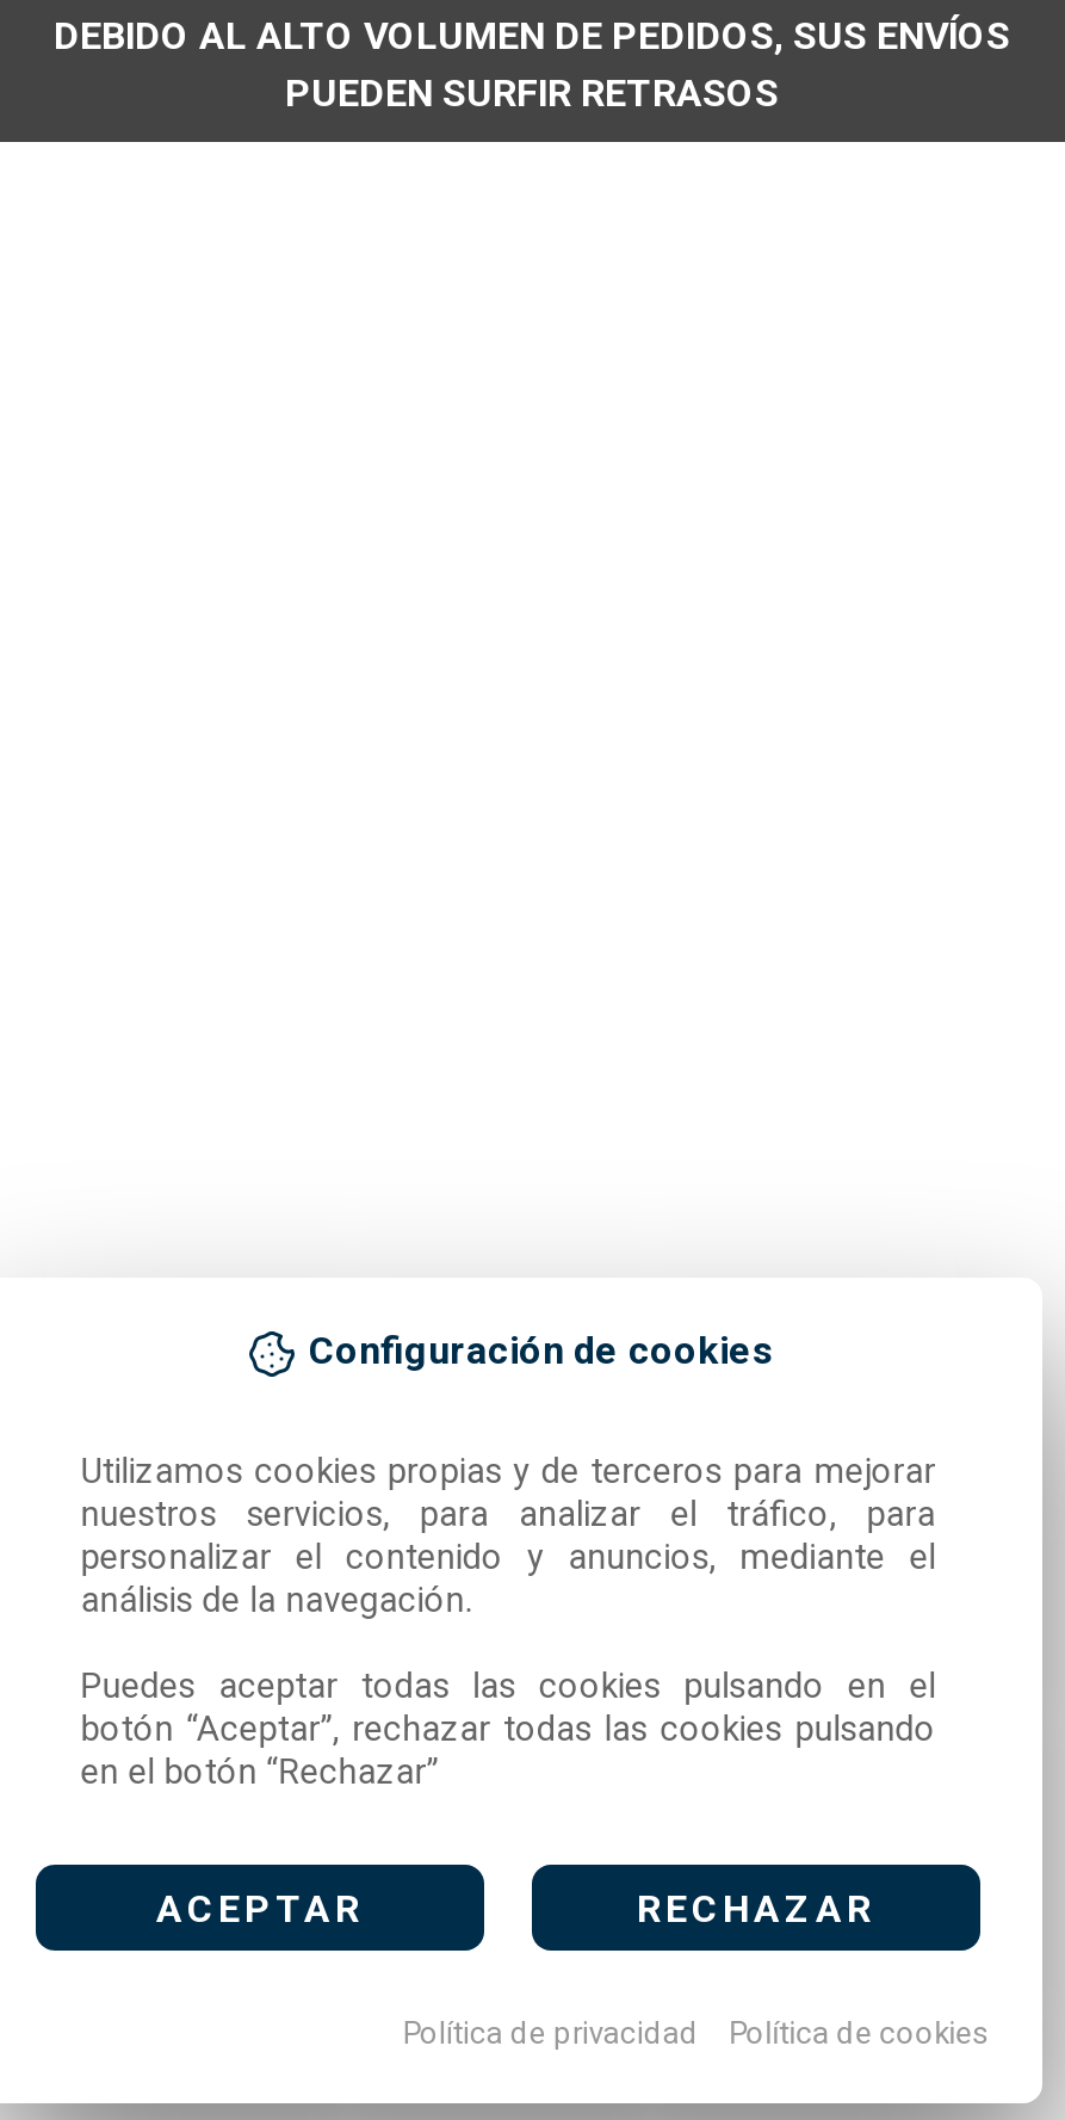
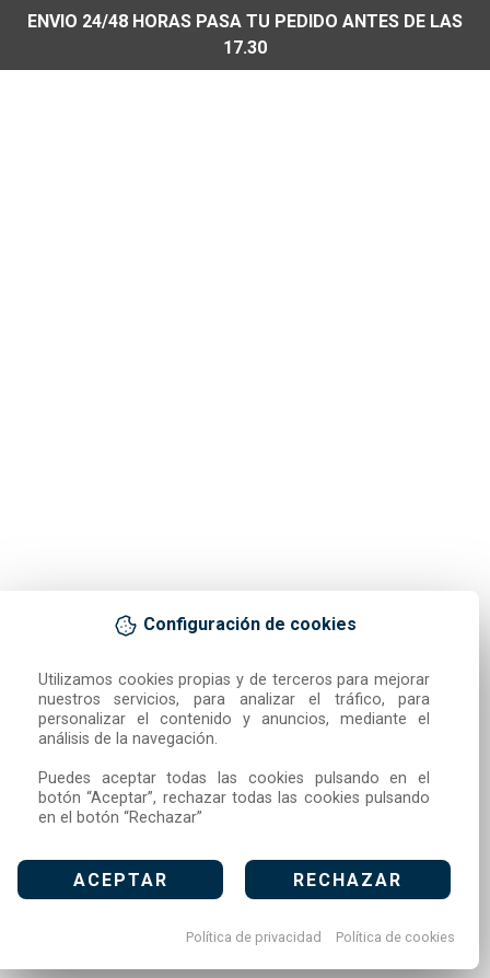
- DEBIDO AL ALTO VOLUMEN DE PEDIDOS, SUS ENVÍOS
- PUEDEN SURFIR RETRASOS
+ ENVIO 24/48 HORAS PASA TU PEDIDO ANTES DE LAS
+ 17.30
